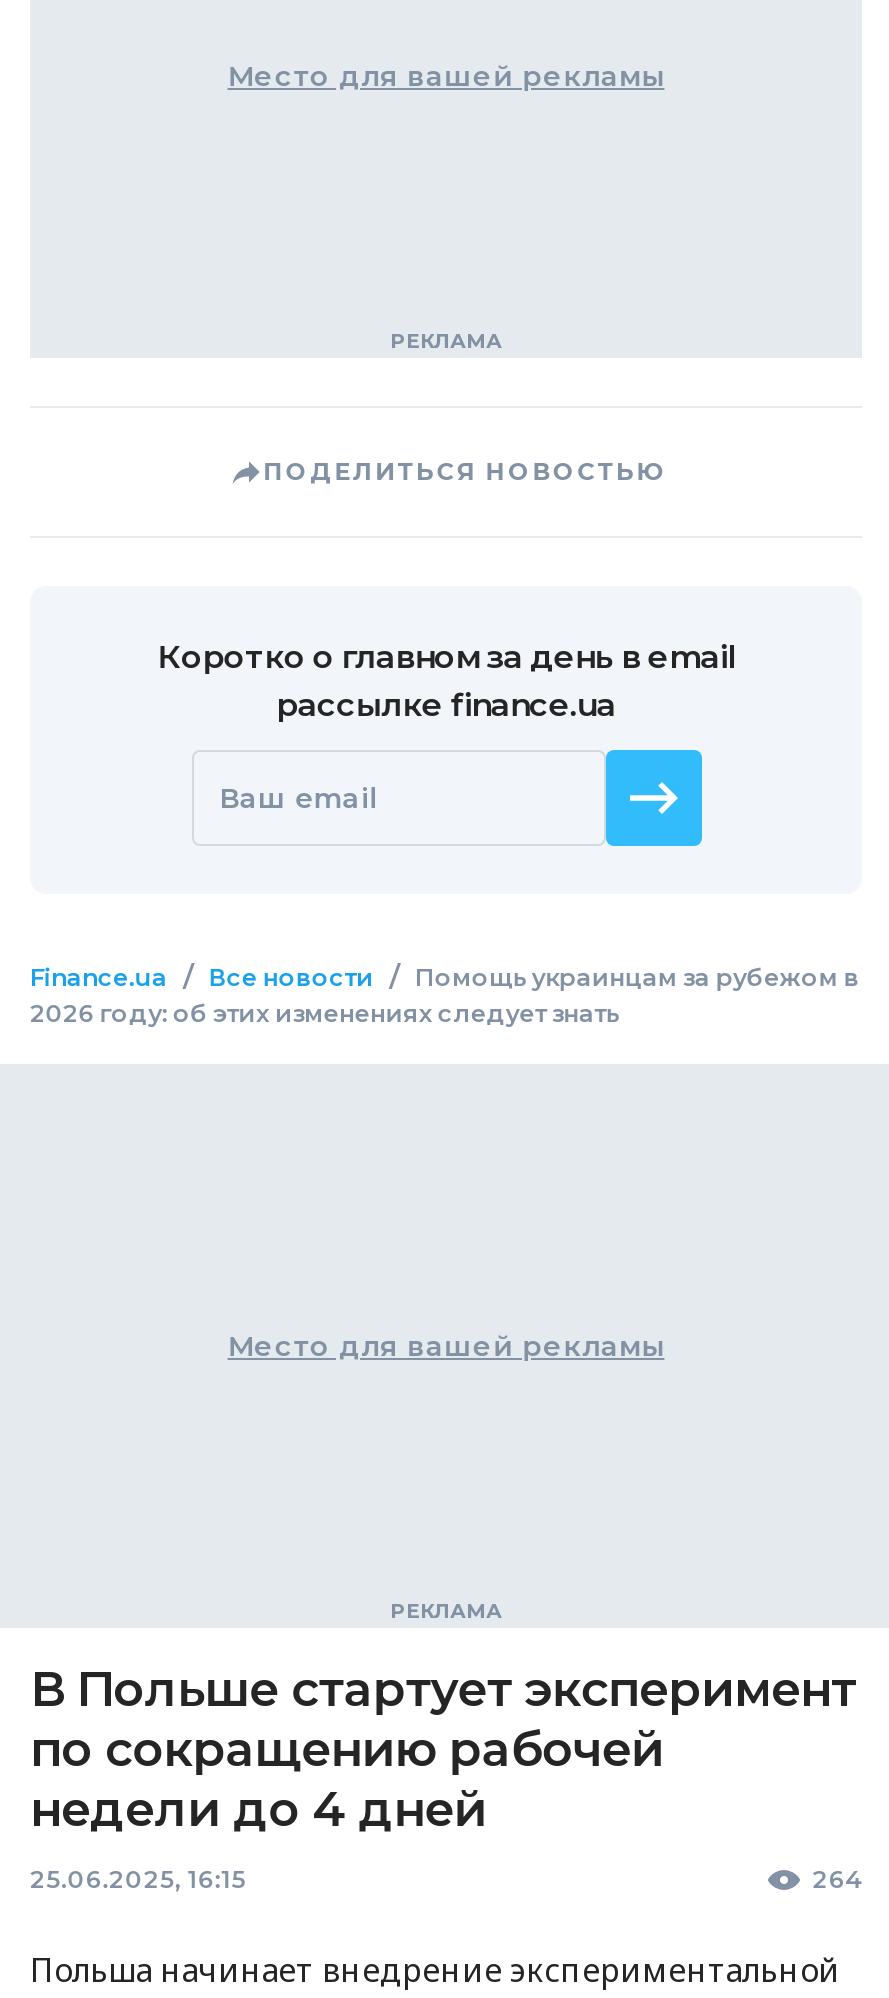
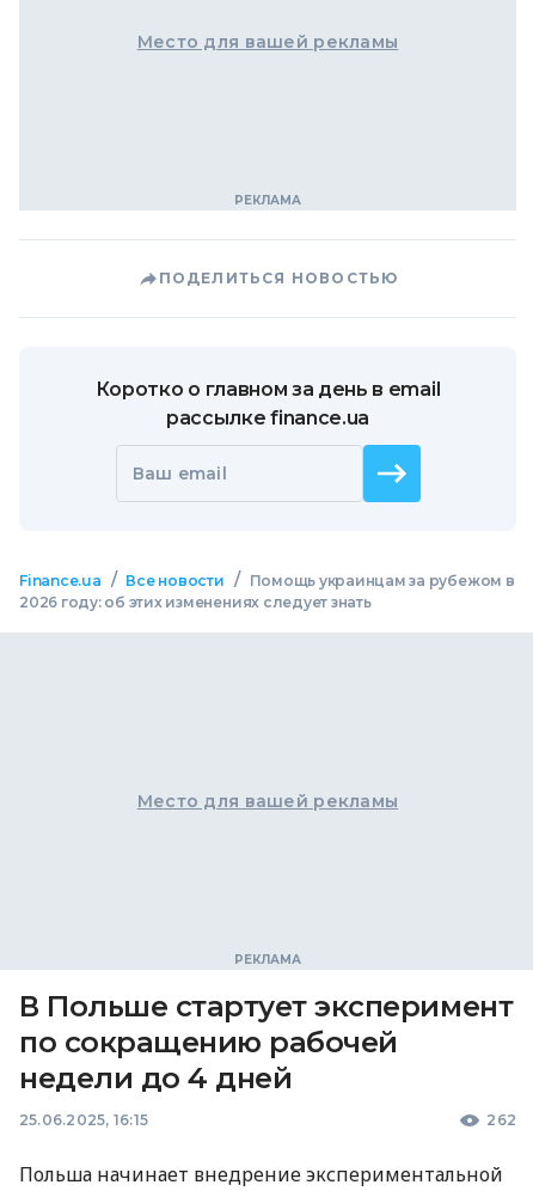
- 264
+ 262
